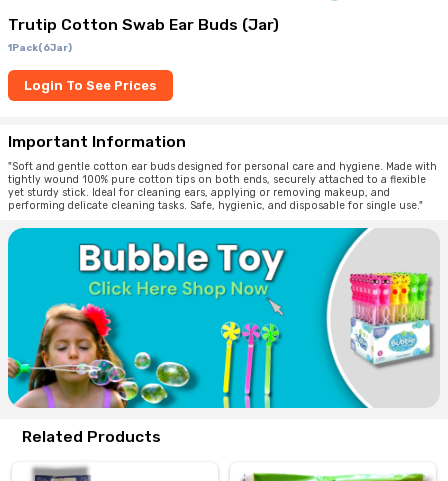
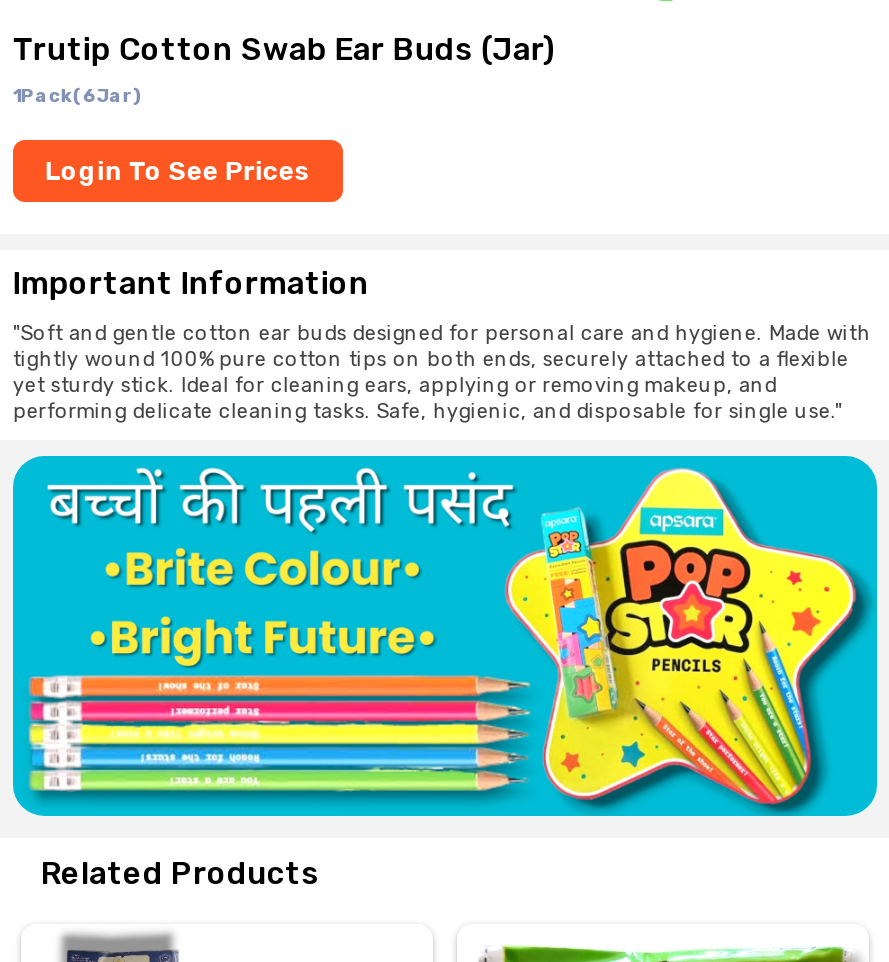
- [image]
+ [image]
